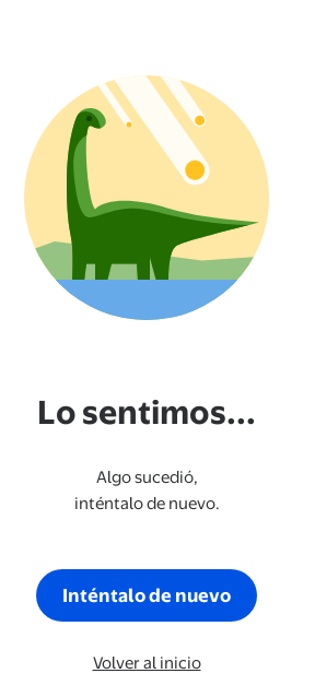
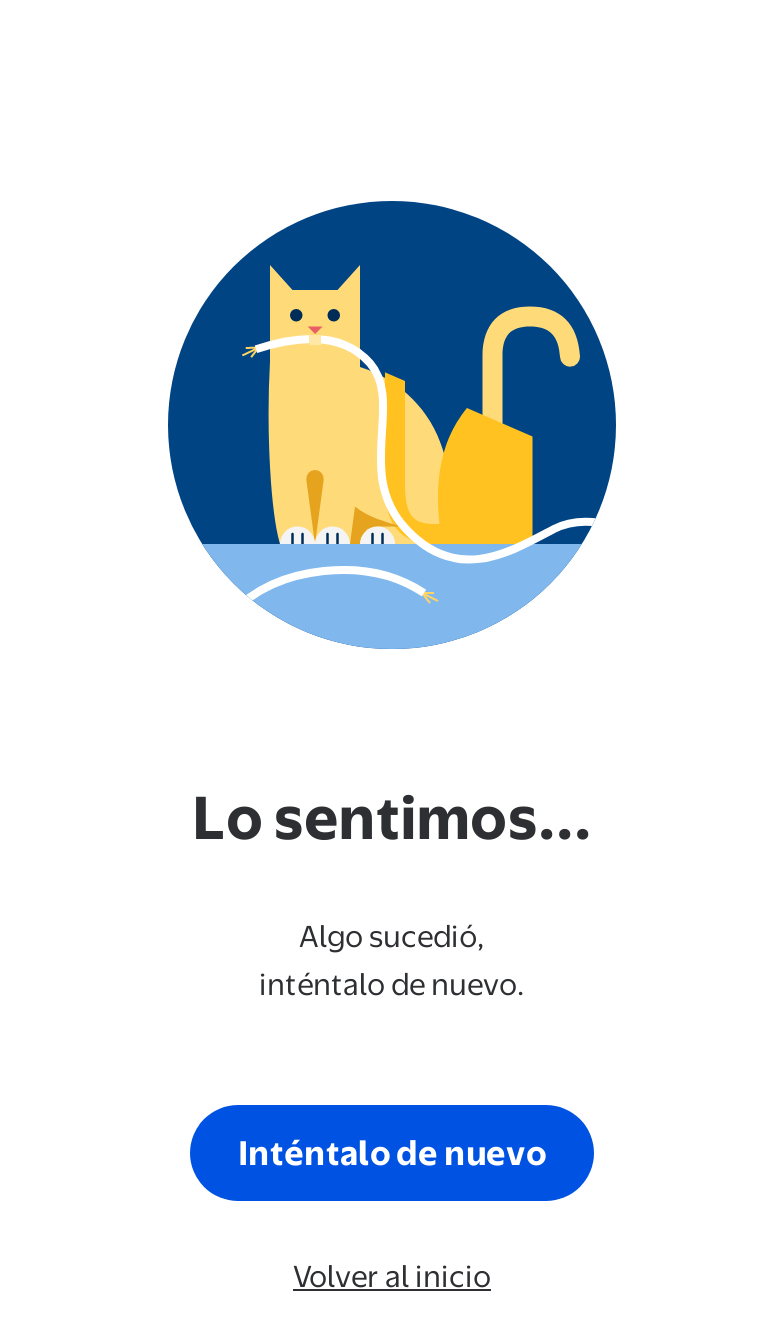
- [image]
+ [image]
